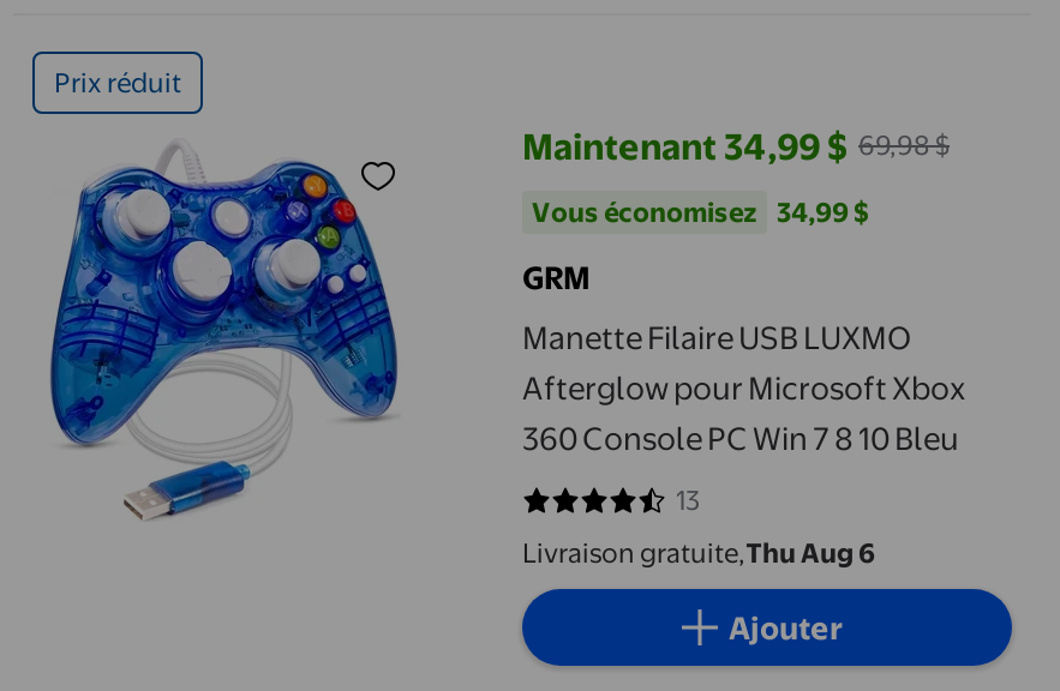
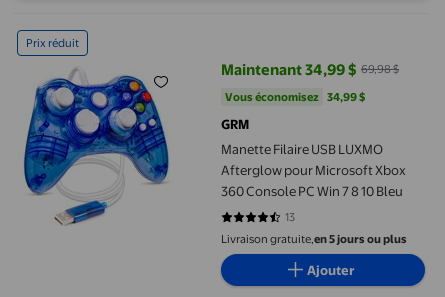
- Livraison gratuite,Thu Aug 6
+ Livraison gratuite,en 5 jours ou plus
